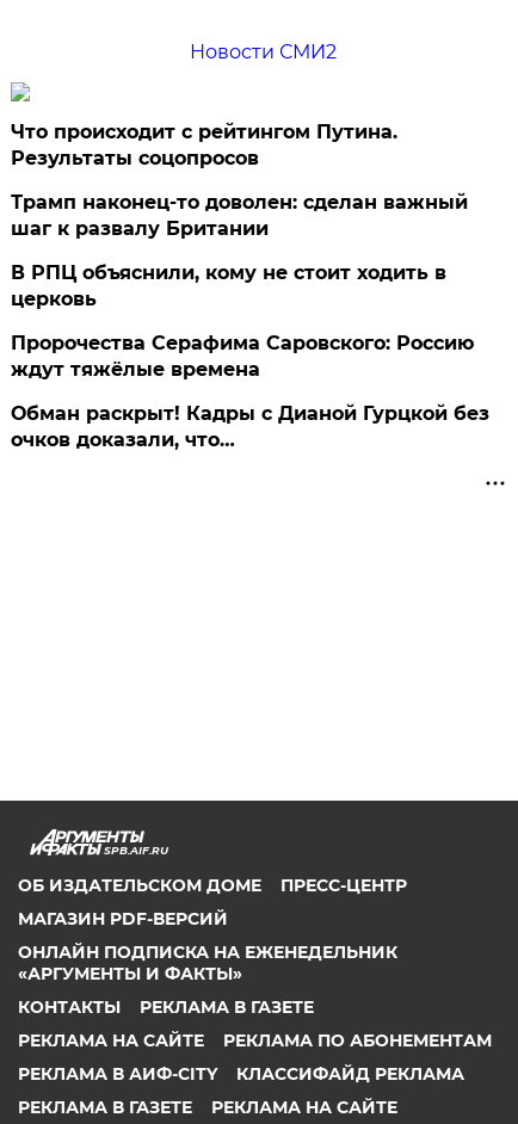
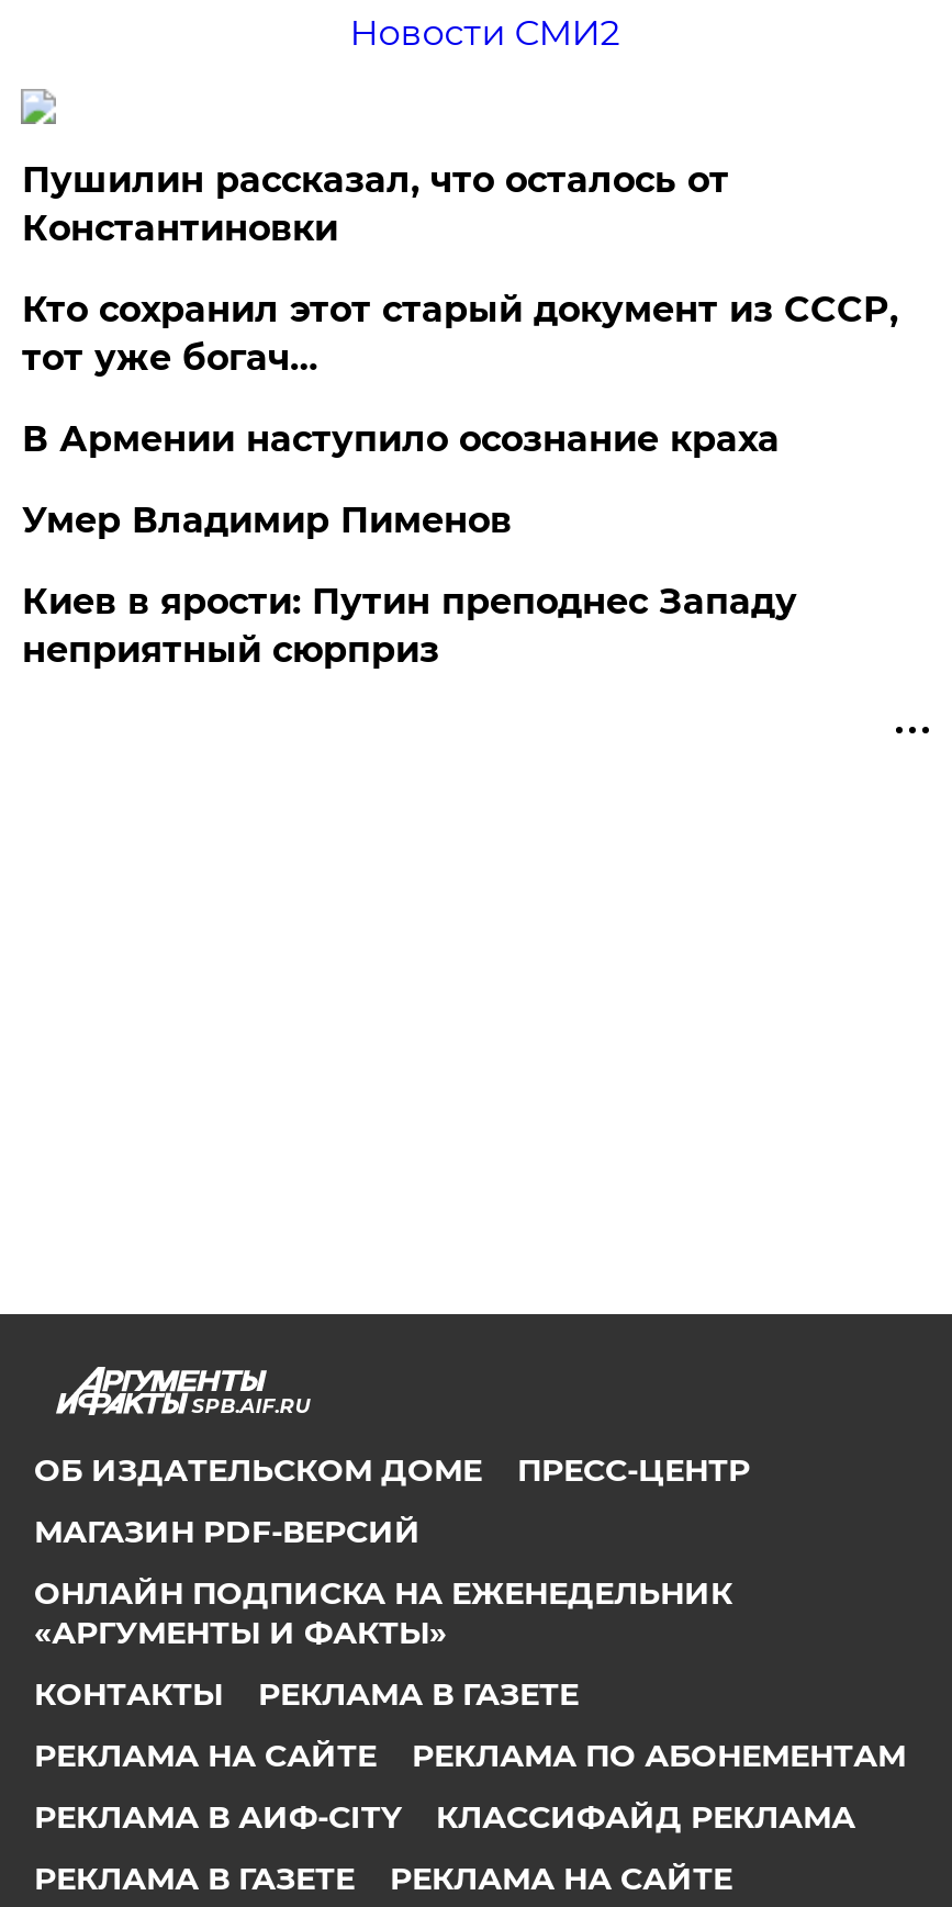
- Что происходит с рейтингом Путина.
- Результаты соцопросов
+ Пушилин рассказал, что осталось от
+ Константиновки

- Трамп наконец-то доволен: сделан важный
- шаг к развалу Британии
+ Кто сохранил этот старый документ из СССР,
+ тот уже богач…

- В РПЦ объяснили, кому не стоит ходить в
- церковь
+ В Армении наступило осознание краха

- Пророчества Серафима Саровского: Россию
- ждут тяжёлые времена
+ Умер Владимир Пименов

- Обман раскрыт! Кадры с Дианой Гурцкой без
- очков доказали, что…
+ Киев в ярости: Путин преподнес Западу
+ неприятный сюрприз
